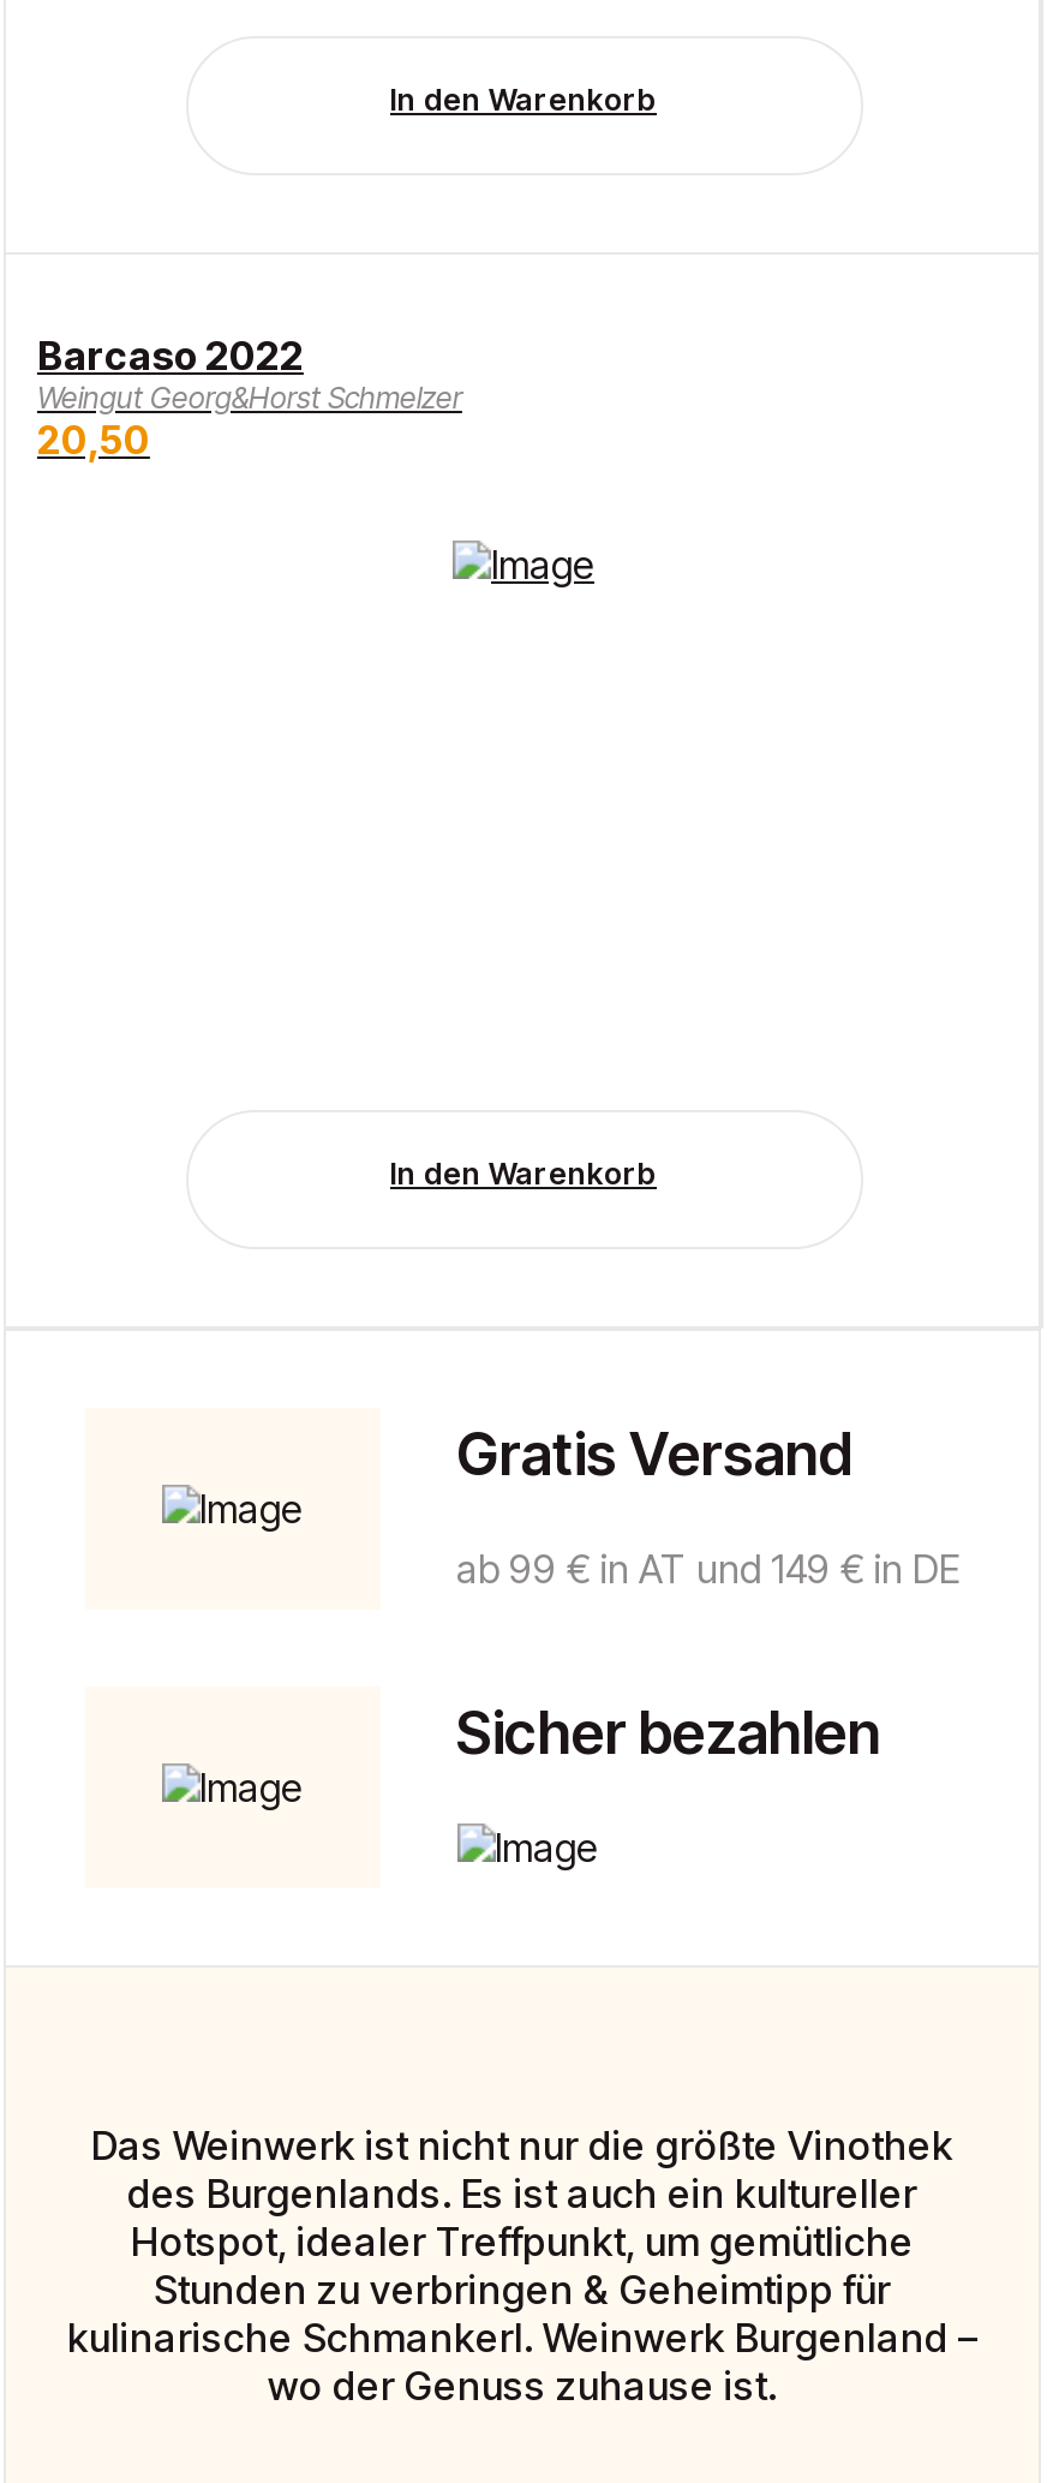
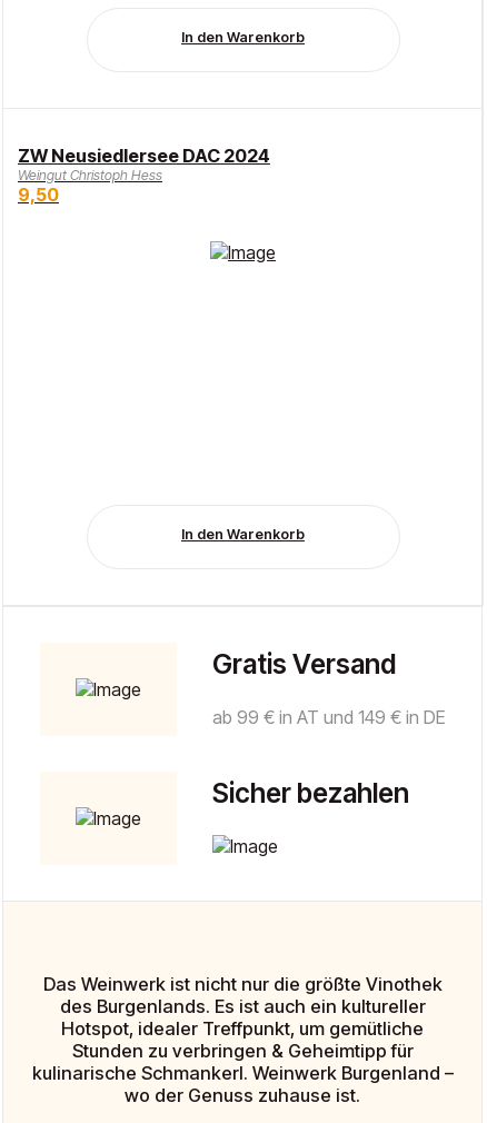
- Barcaso 2022
- Weingut Georg&Horst Schmelzer
- 20,50
+ ZW Neusiedlersee DAC 2024
+ Weingut Christoph Hess
+ 9,50
